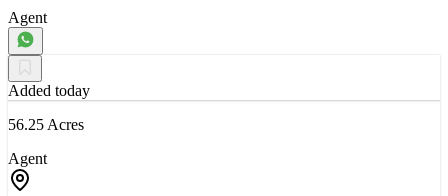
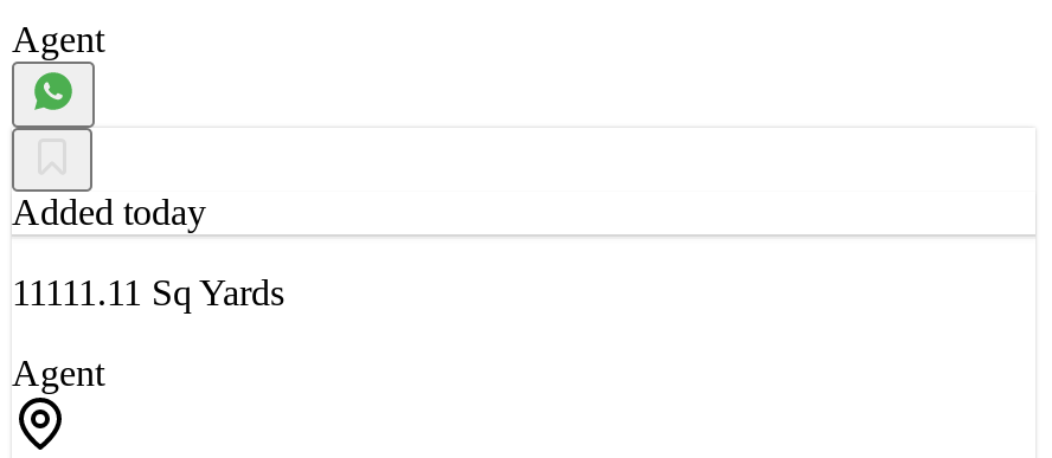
- 56.25 Acres
+ 11111.11 Sq Yards
